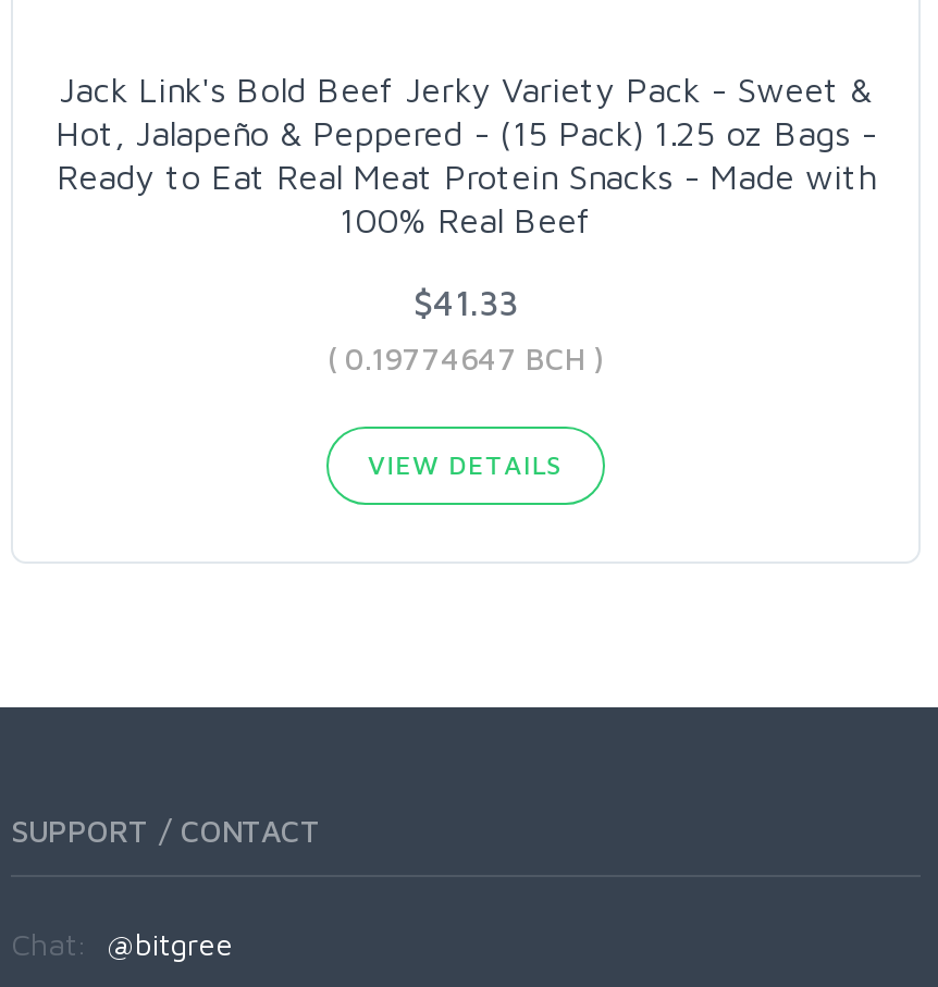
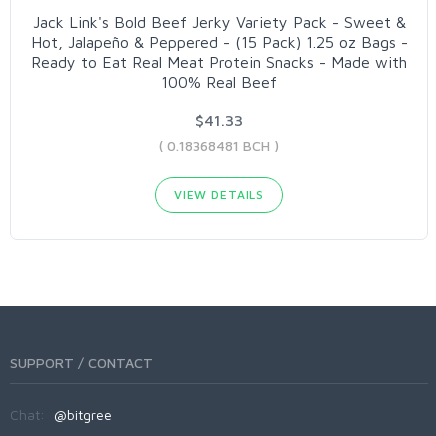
- ( 0.19774647 BCH )
+ ( 0.18368481 BCH )
